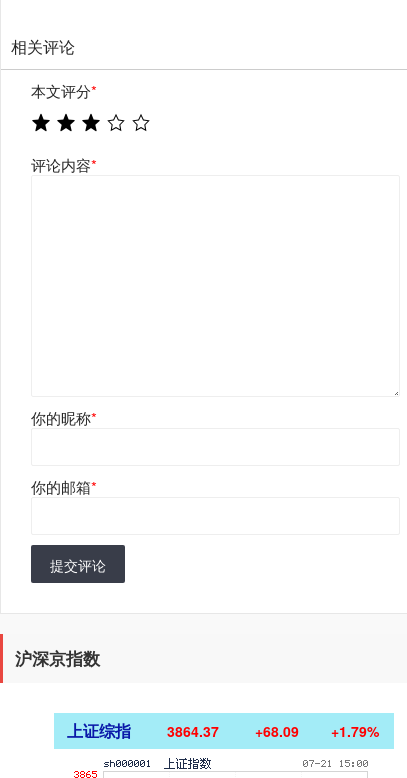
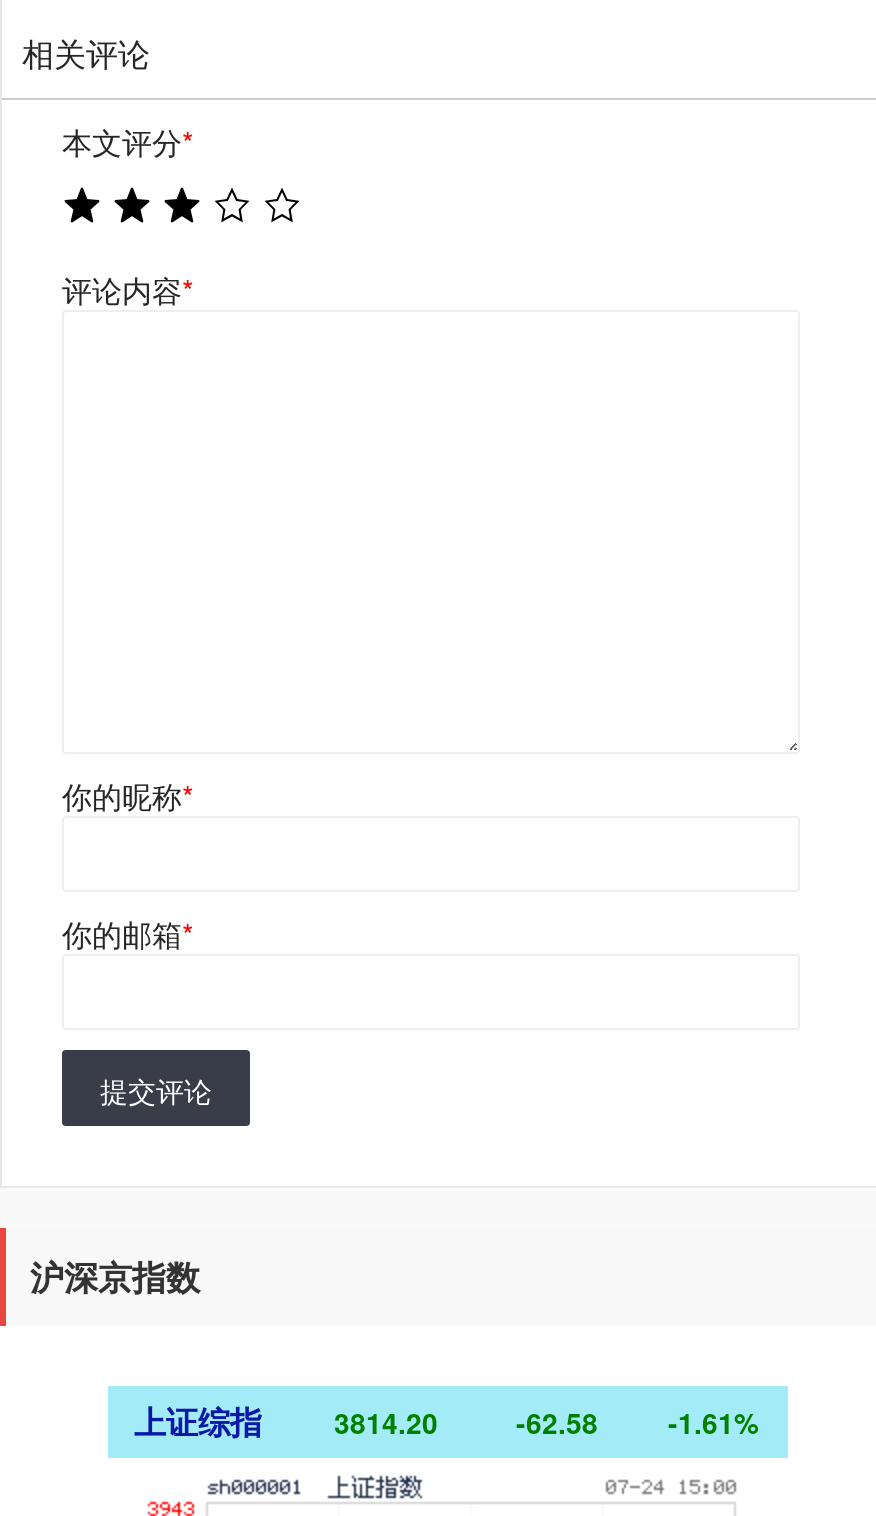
- 3864.37
+ 3814.20

- +68.09
+ -62.58

- +1.79%
+ -1.61%
